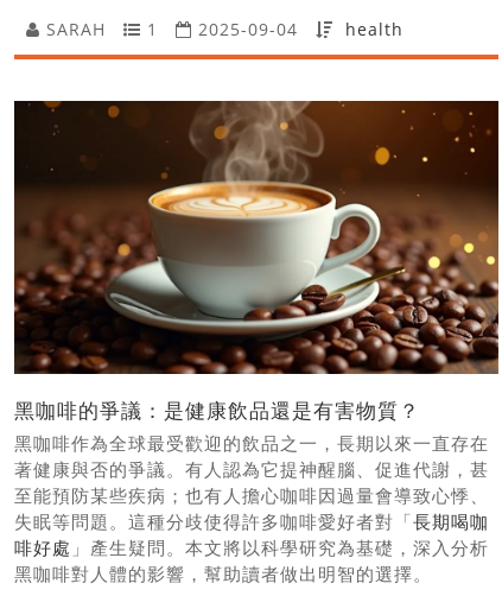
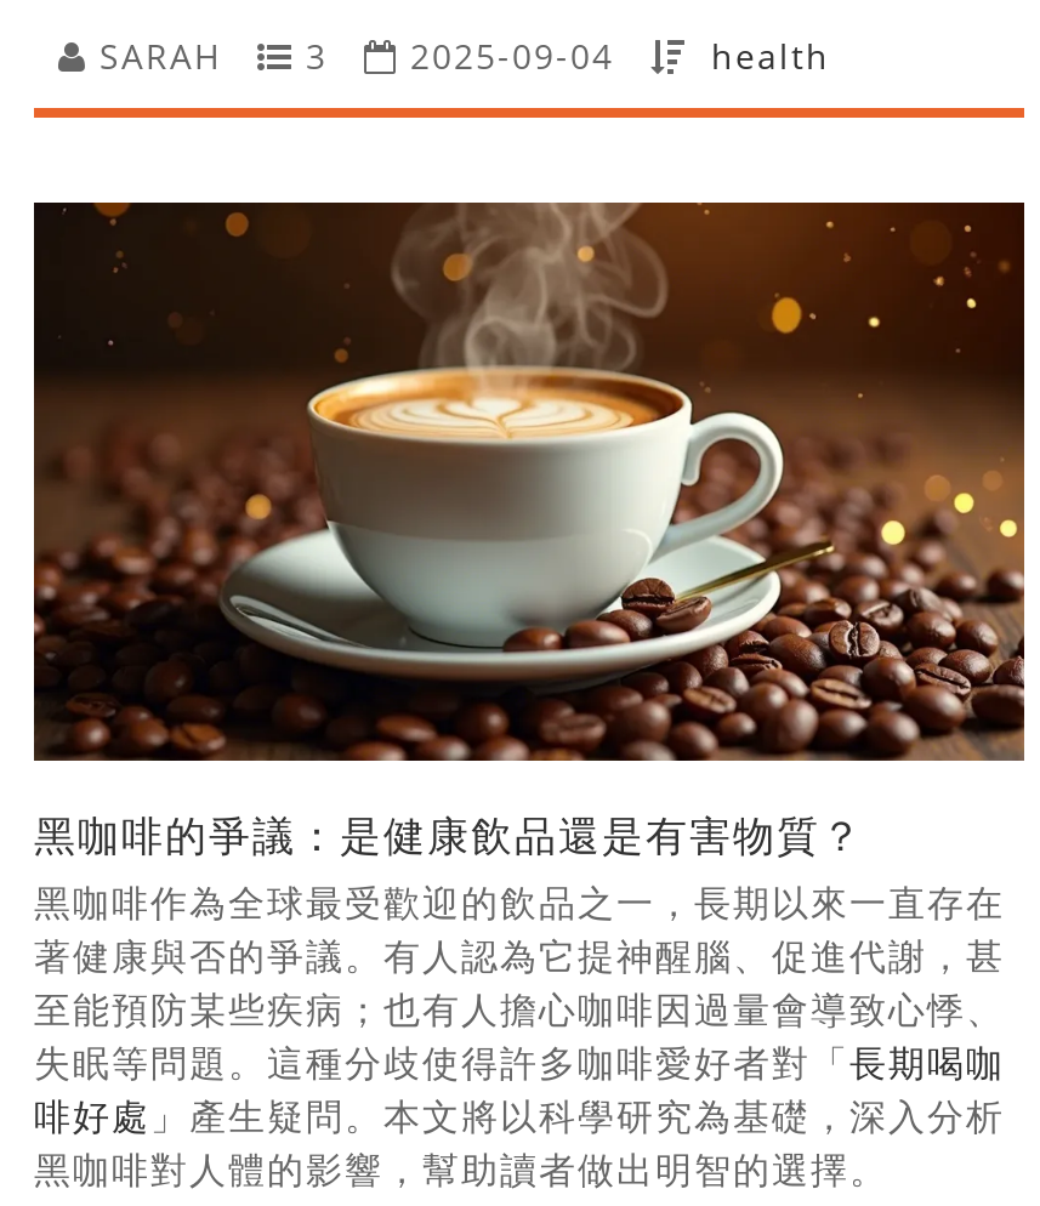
- SARAH 1 2025-09-04
+ SARAH 3 2025-09-04
